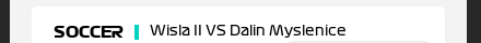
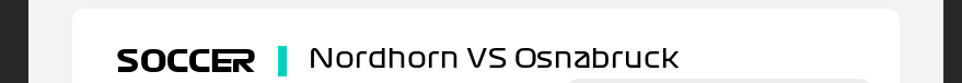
- Wisla II VS Dalin Myslenice
+ Nordhorn VS Osnabruck
